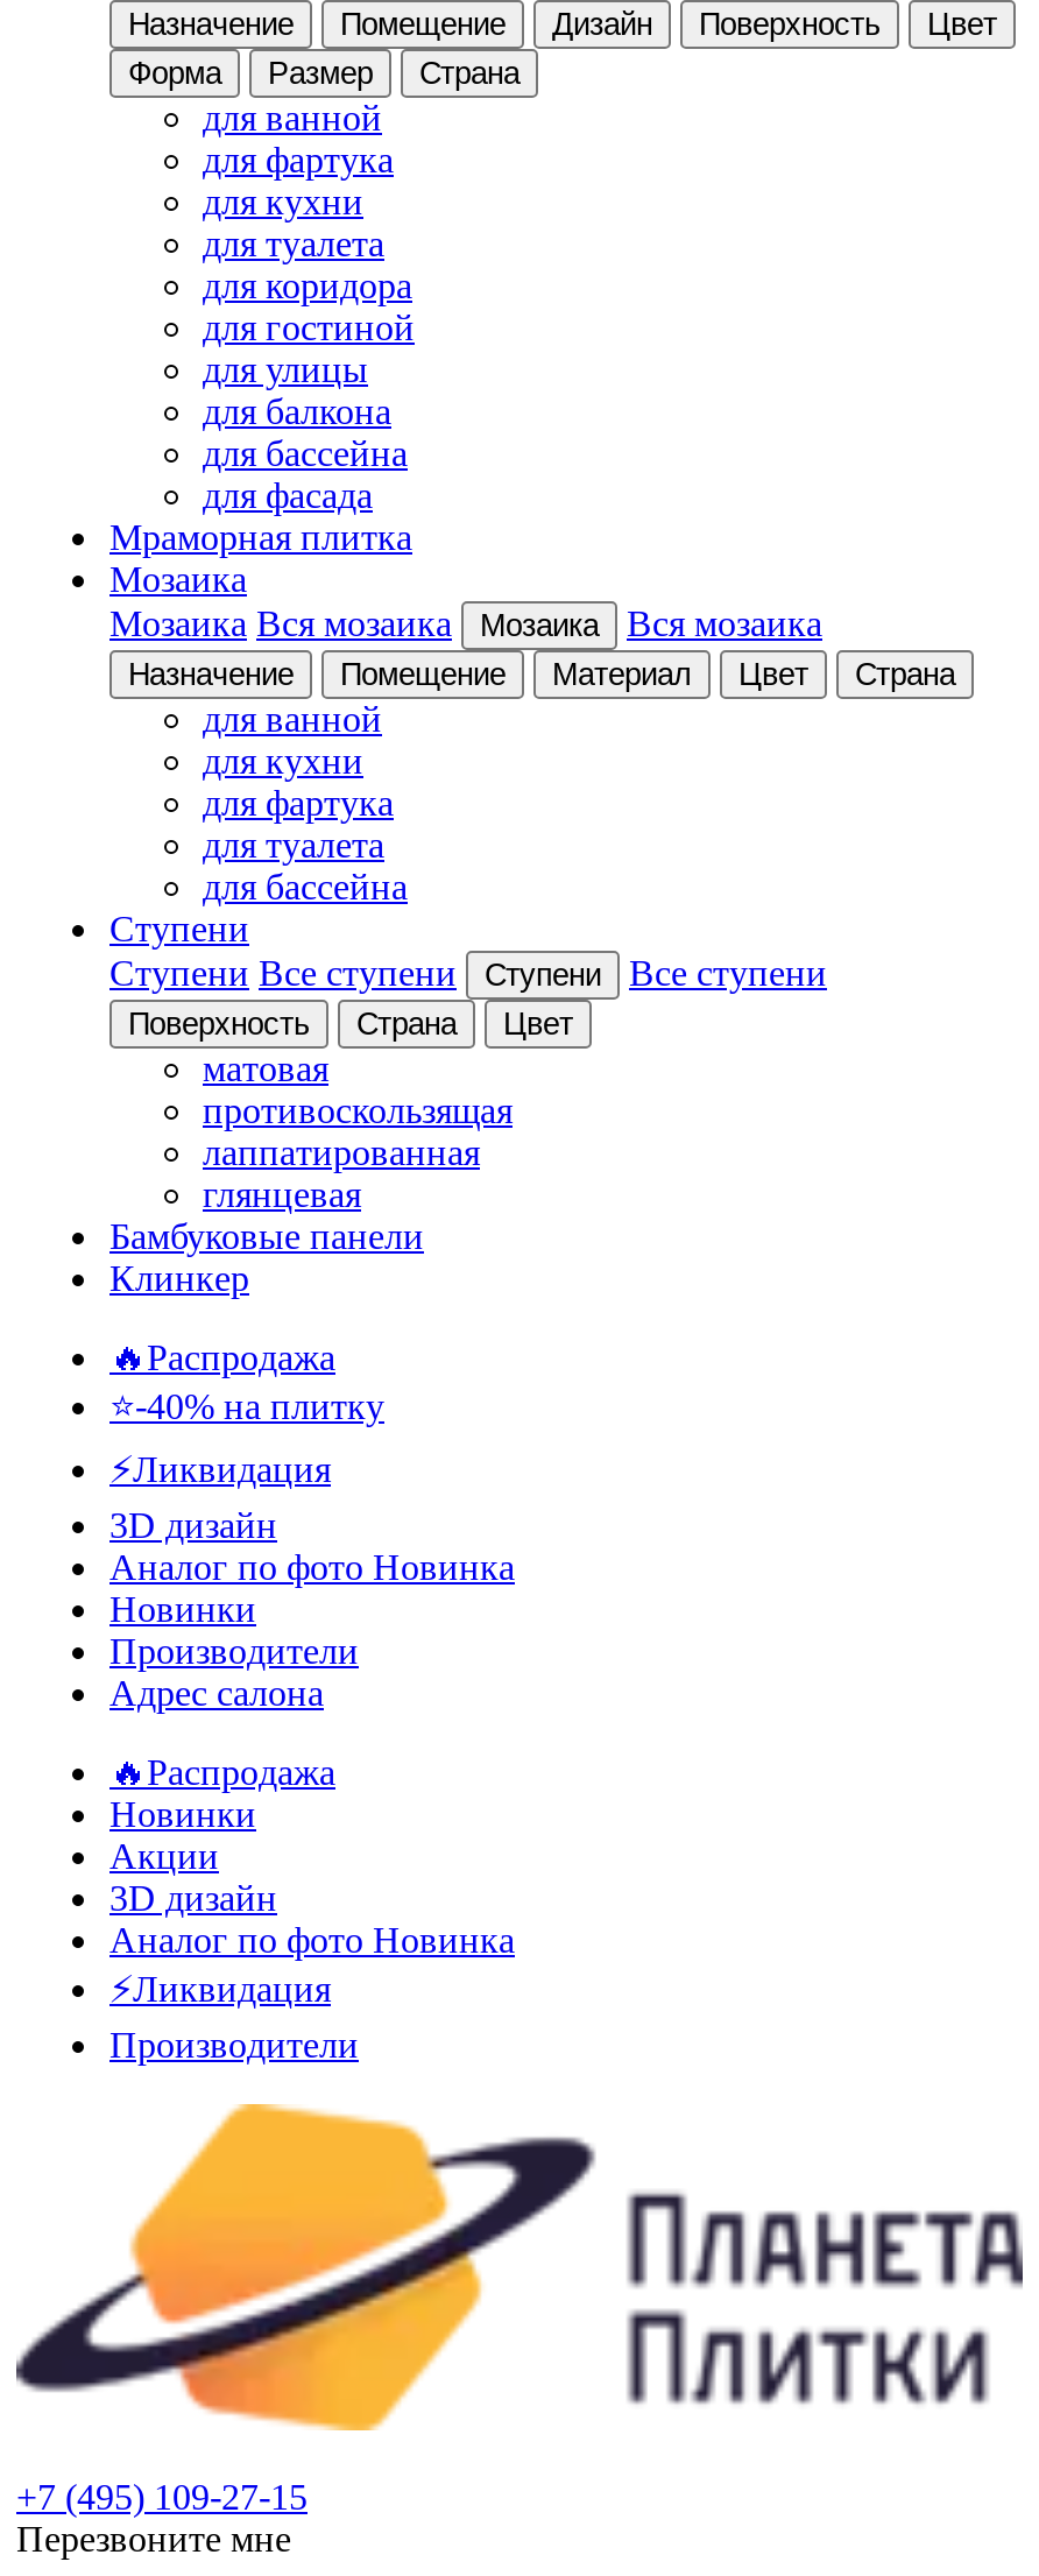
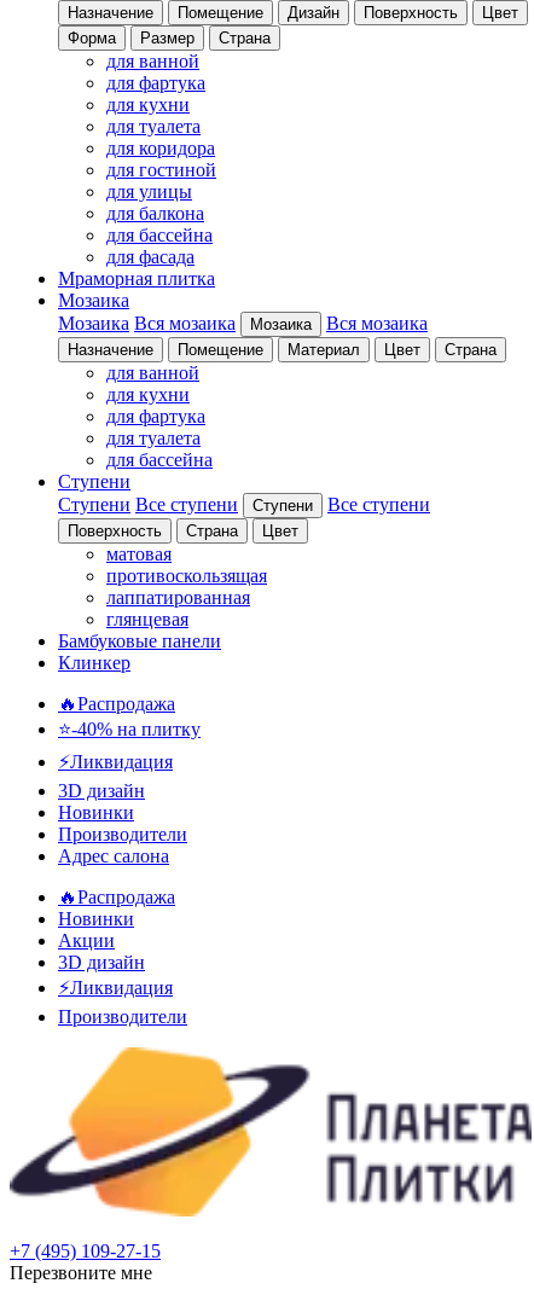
- Аналог по фото Новинка

- Аналог по фото Новинка
